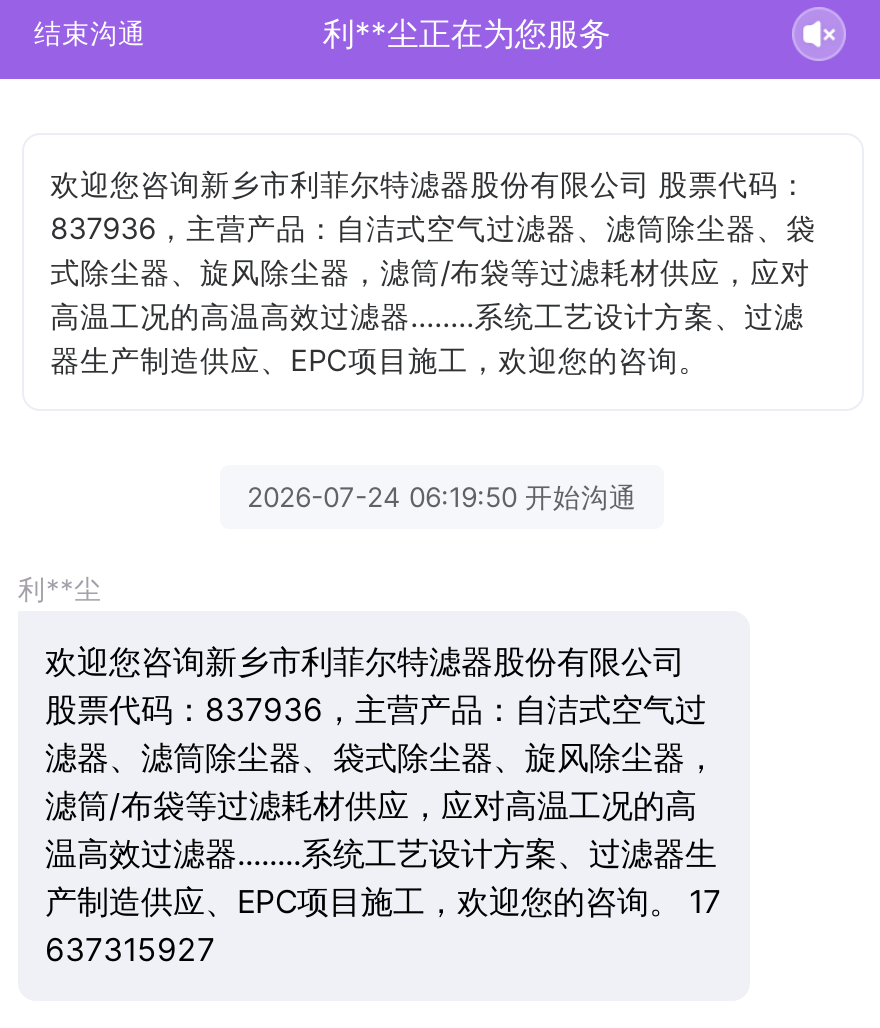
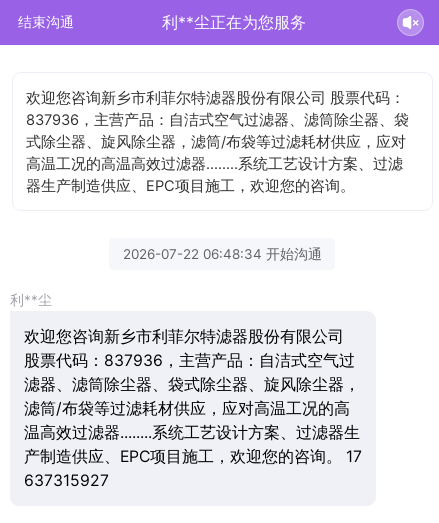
- 2026-07-24 06:19:50 开始沟通
+ 2026-07-22 06:48:34 开始沟通
